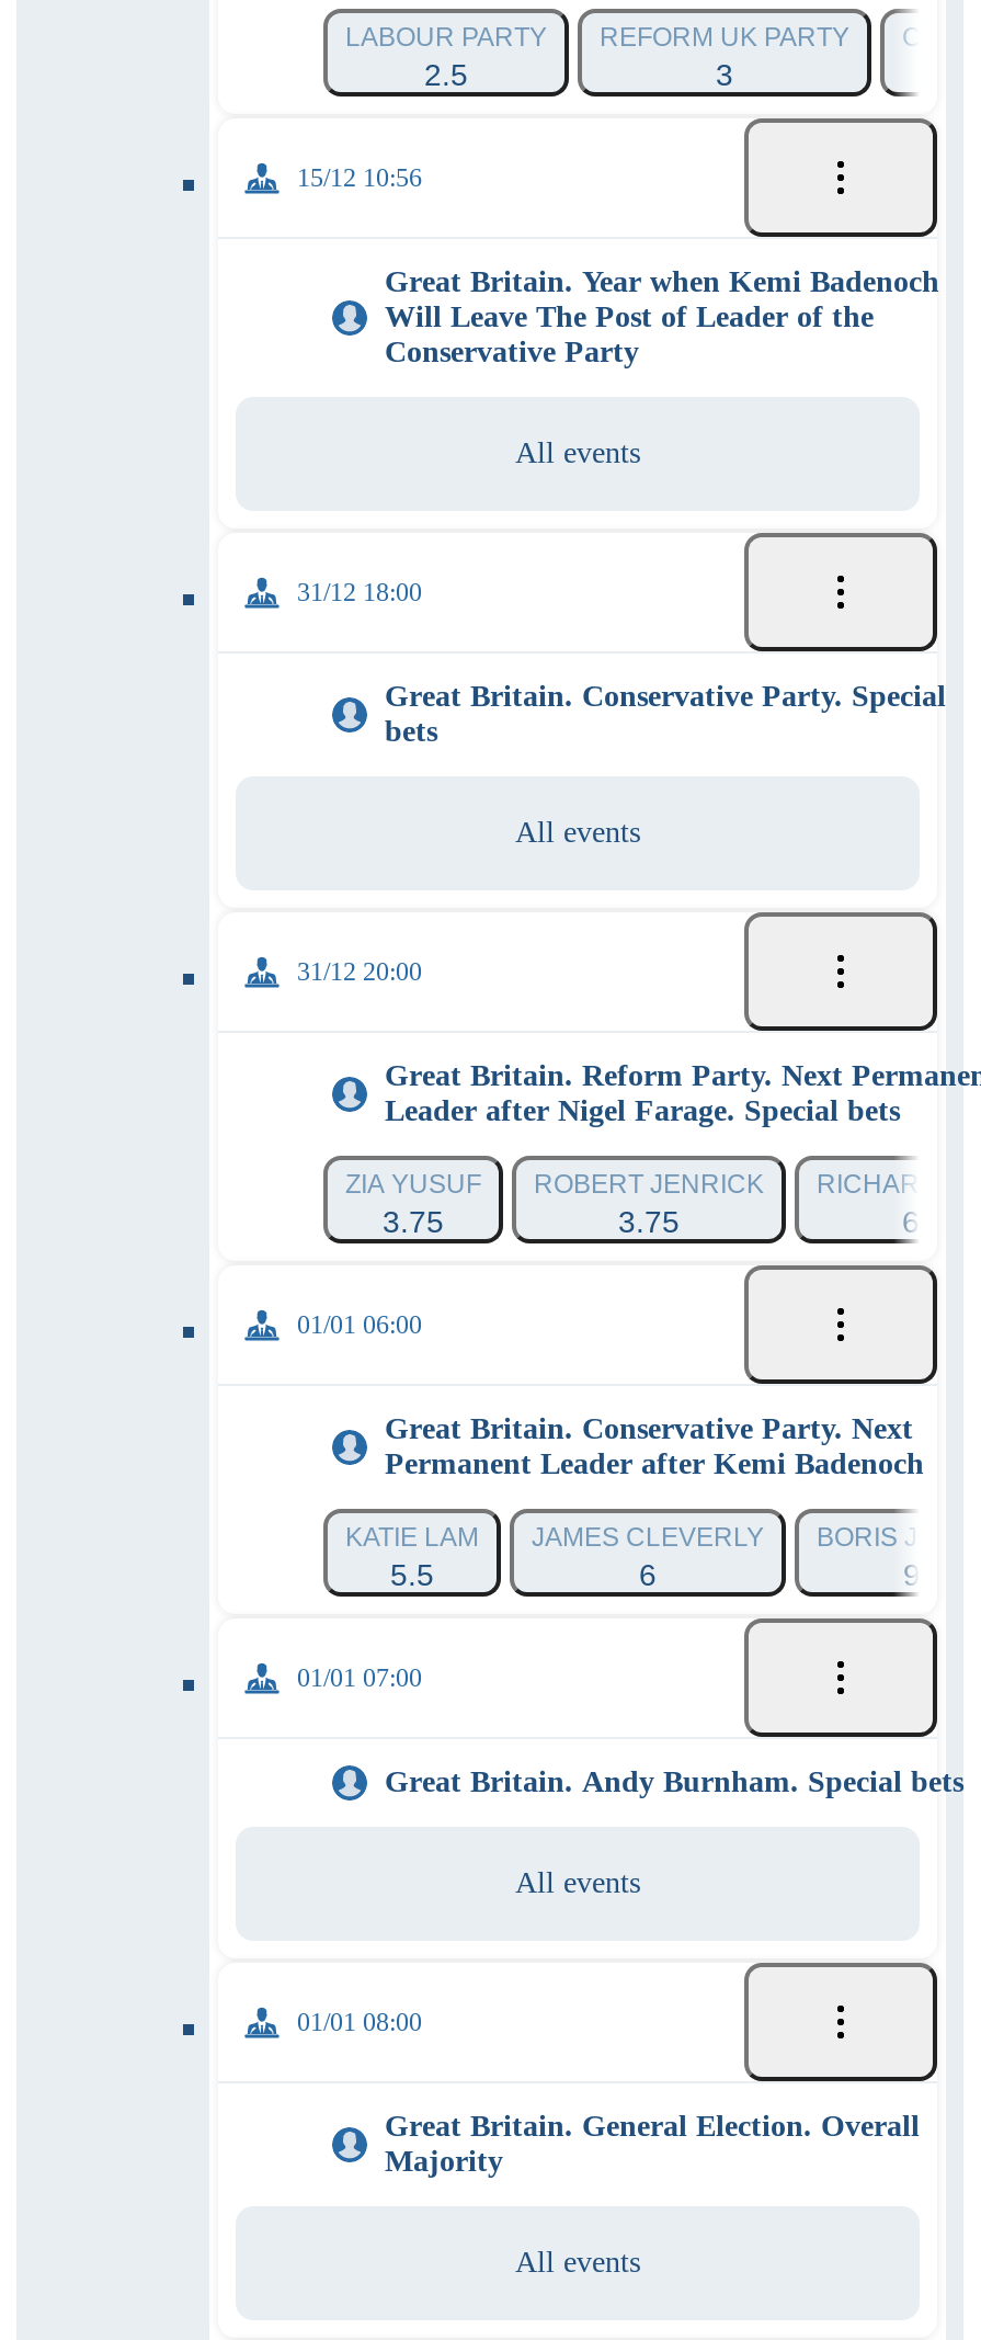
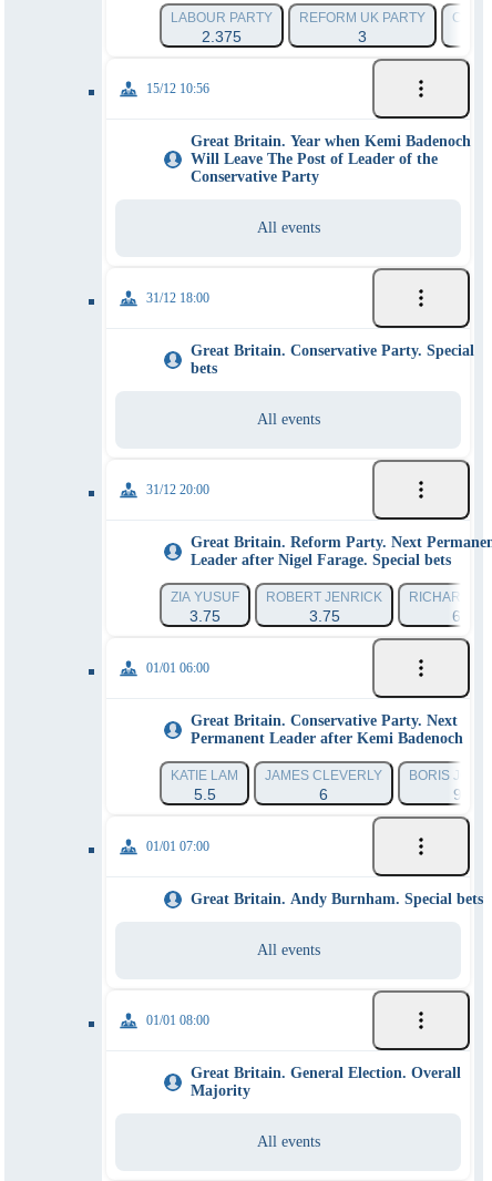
- 2.5
+ 2.375
